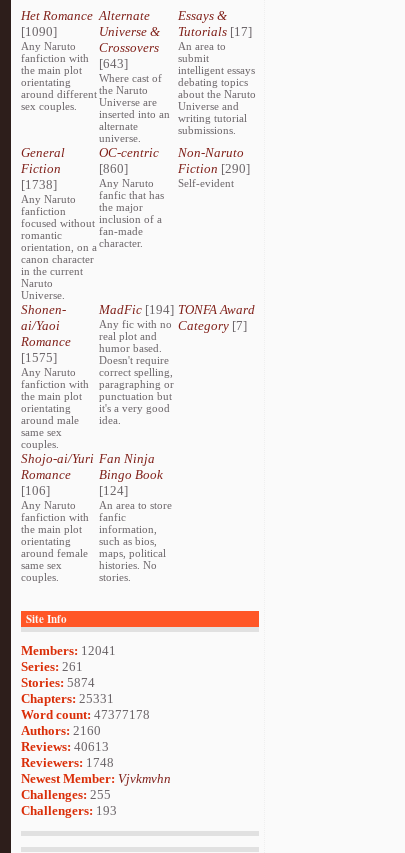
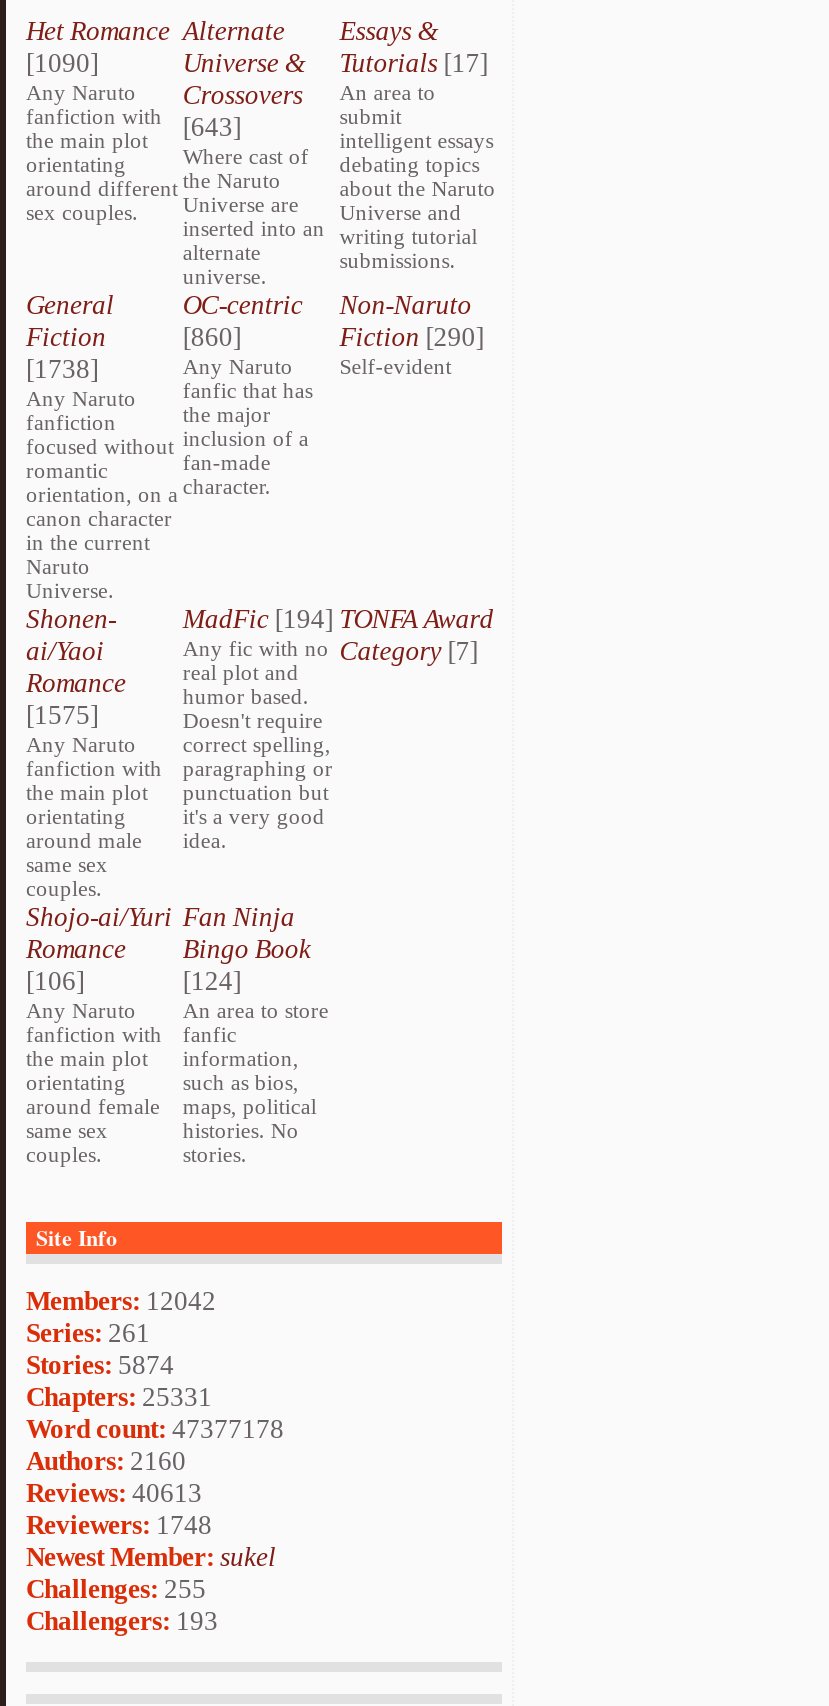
- Members: 12041
+ Members: 12042

- Newest Member: Vjvkmvhn
+ Newest Member: sukel
